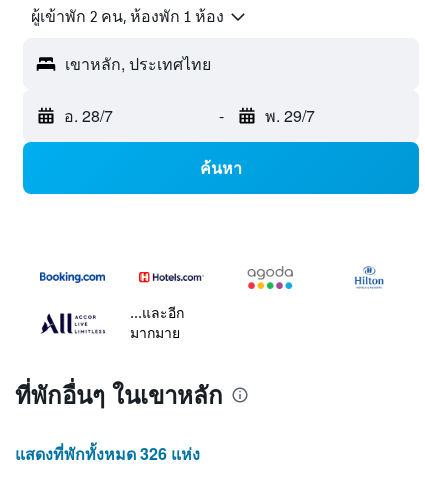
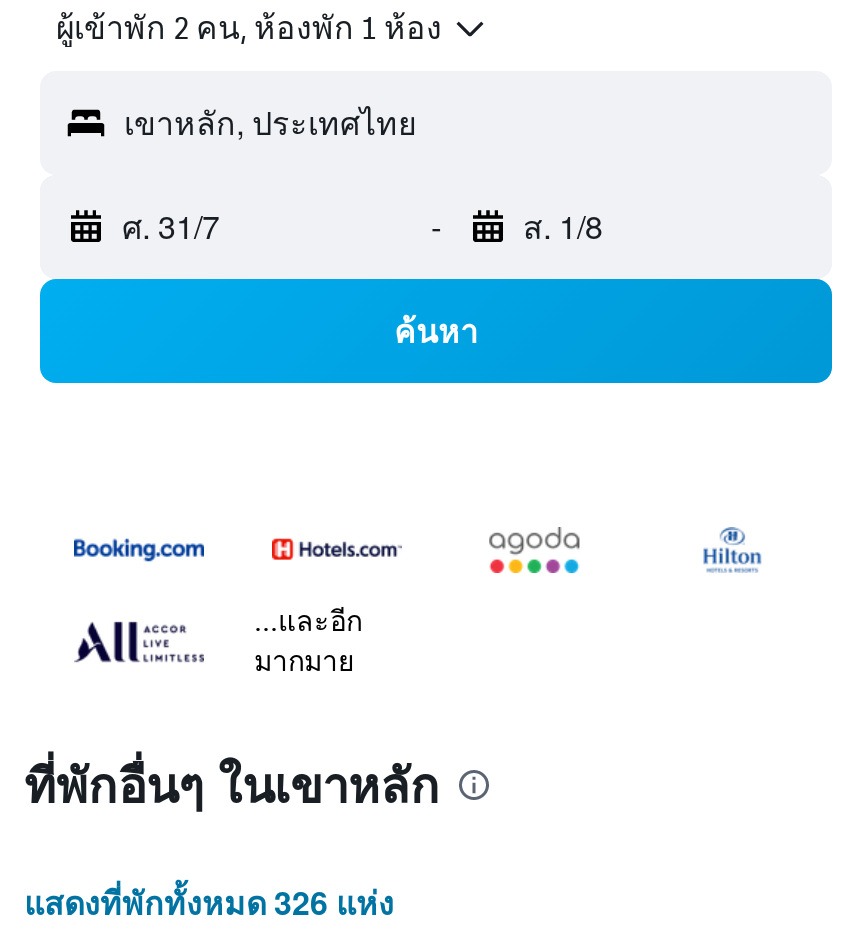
- อ. 28/7
+ ศ. 31/7

- พ. 29/7
+ ส. 1/8
